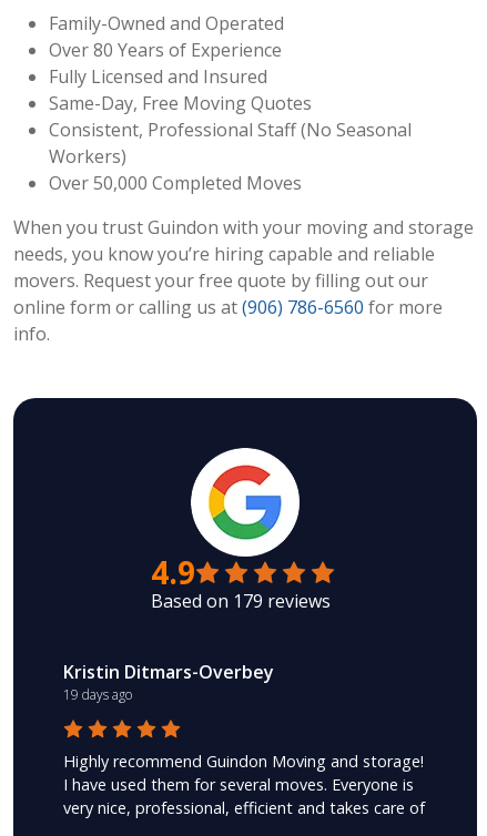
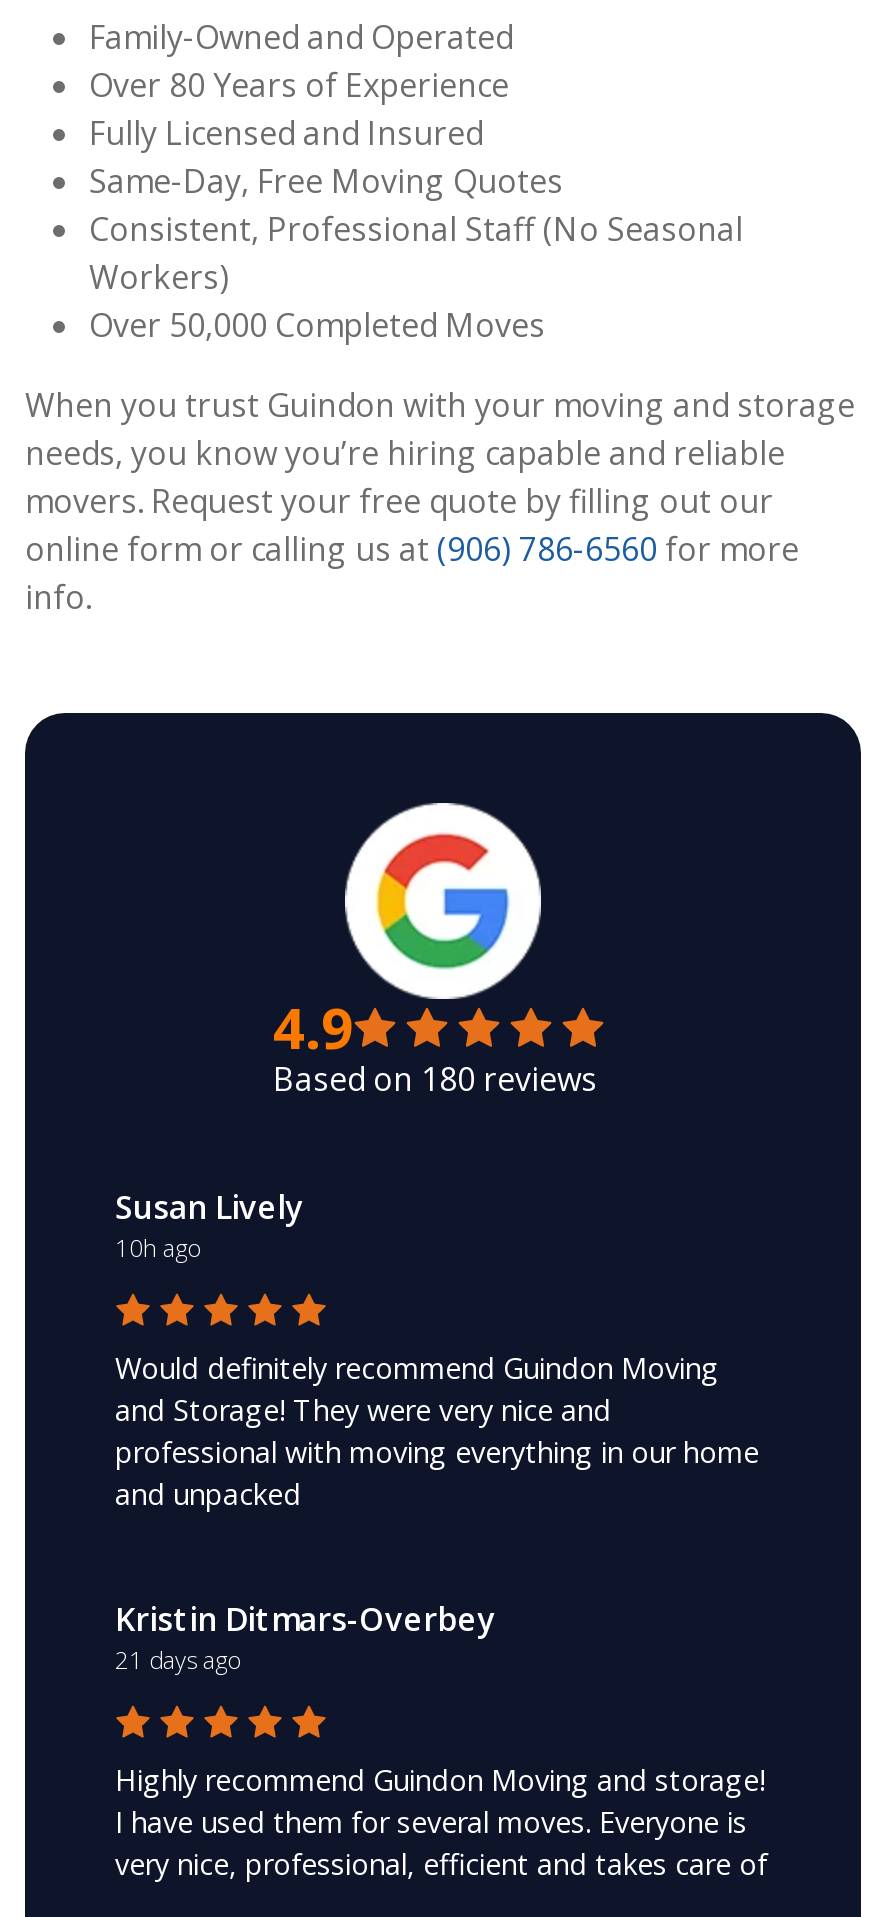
- Based on 179 reviews
+ Based on 180 reviews
+ Susan Lively
+ 10h ago
+ Would definitely recommend Guindon Moving
+ and Storage! They were very nice and
+ professional with moving everything in our home
+ and unpacked

- 19 days ago
+ 21 days ago
